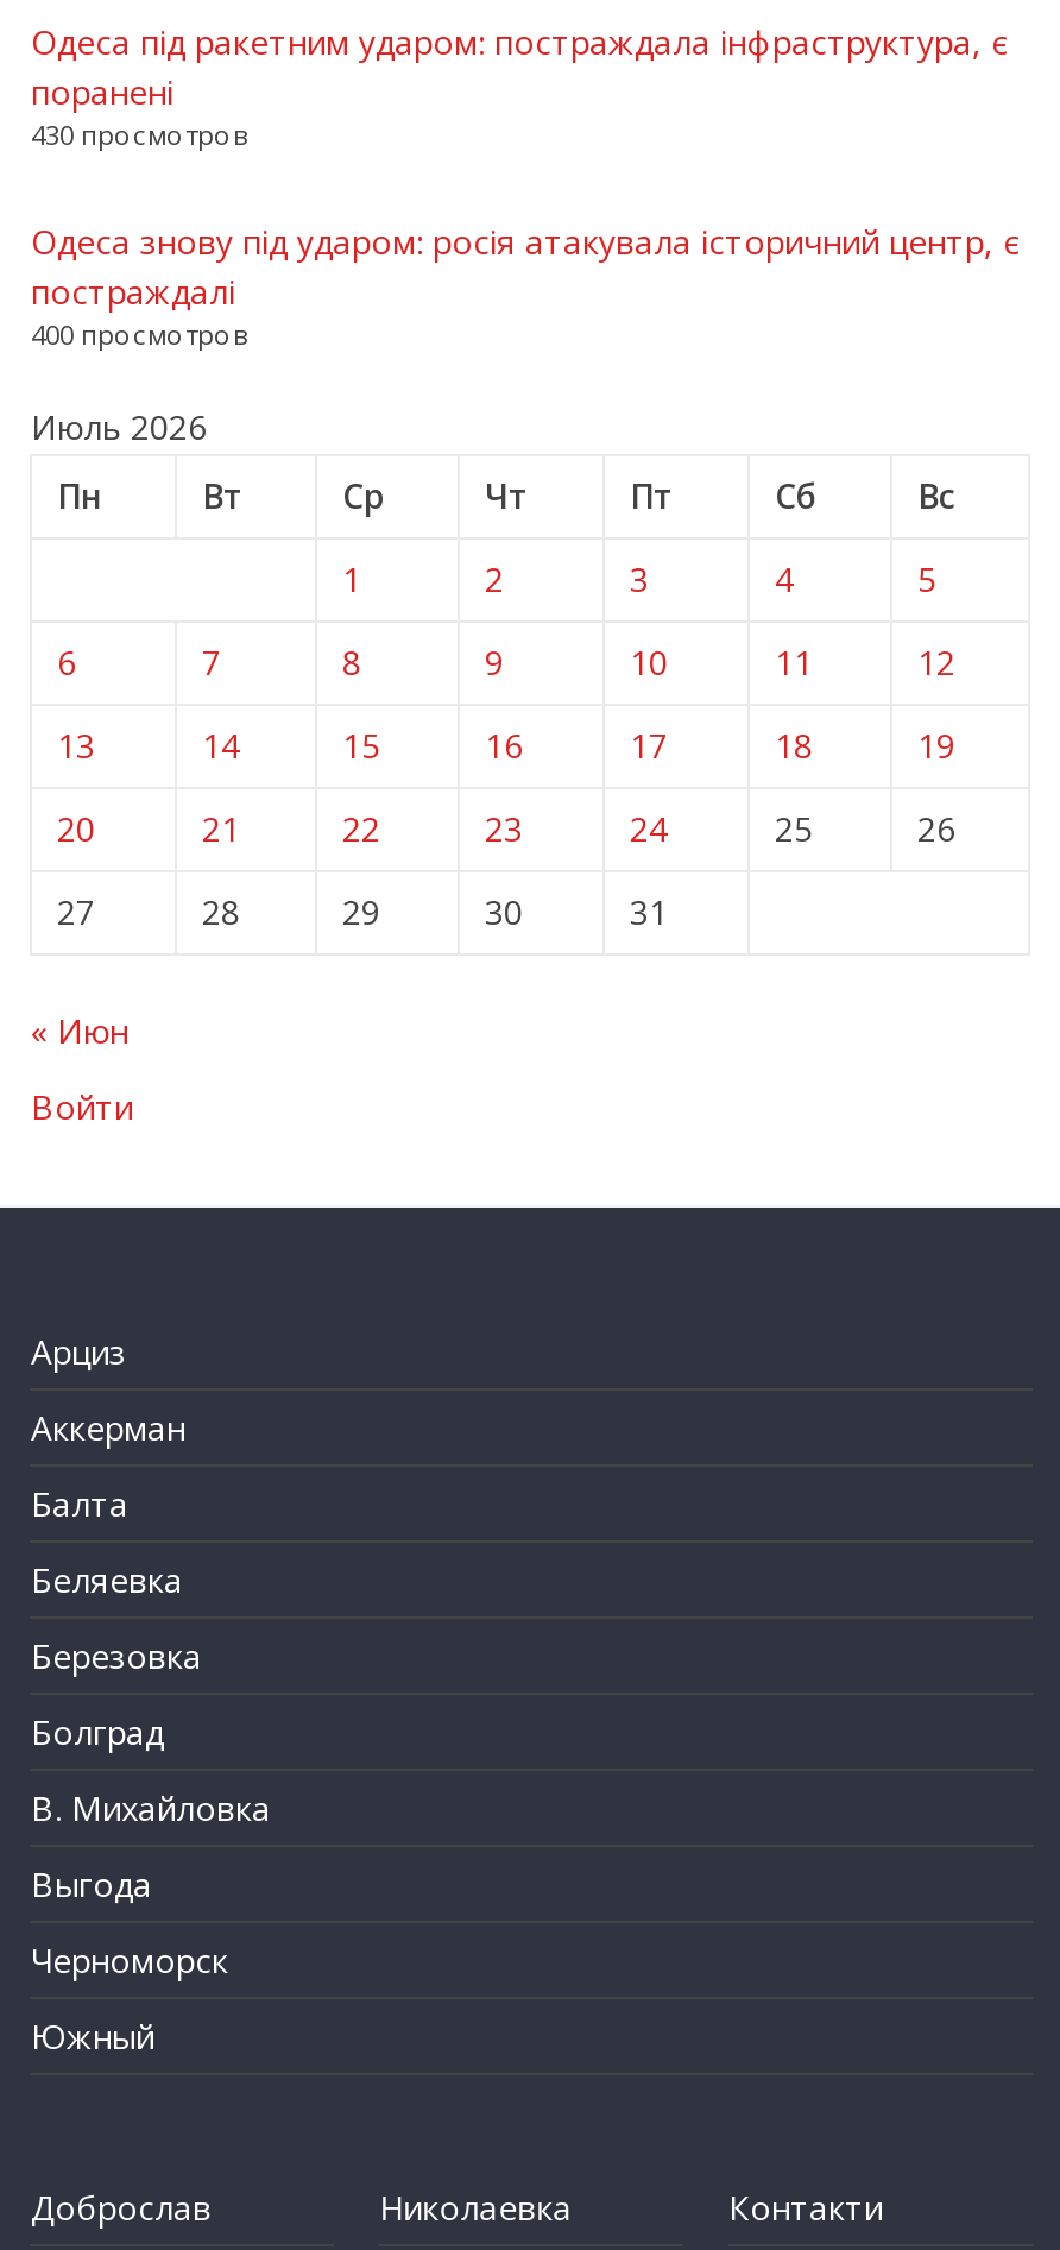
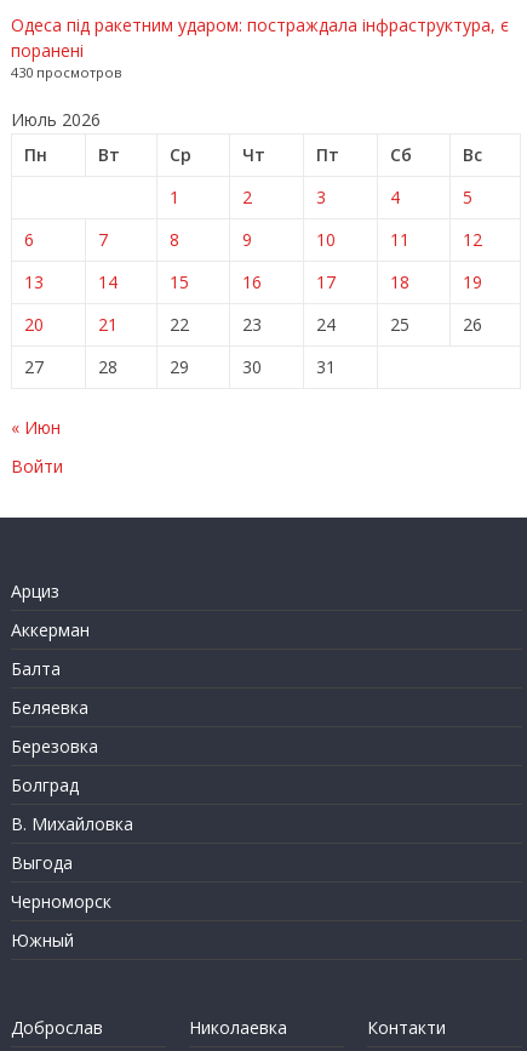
- Одеса знову під ударом: росія атакувала історичний центр, є
- постраждалі
- 400 просмотров
